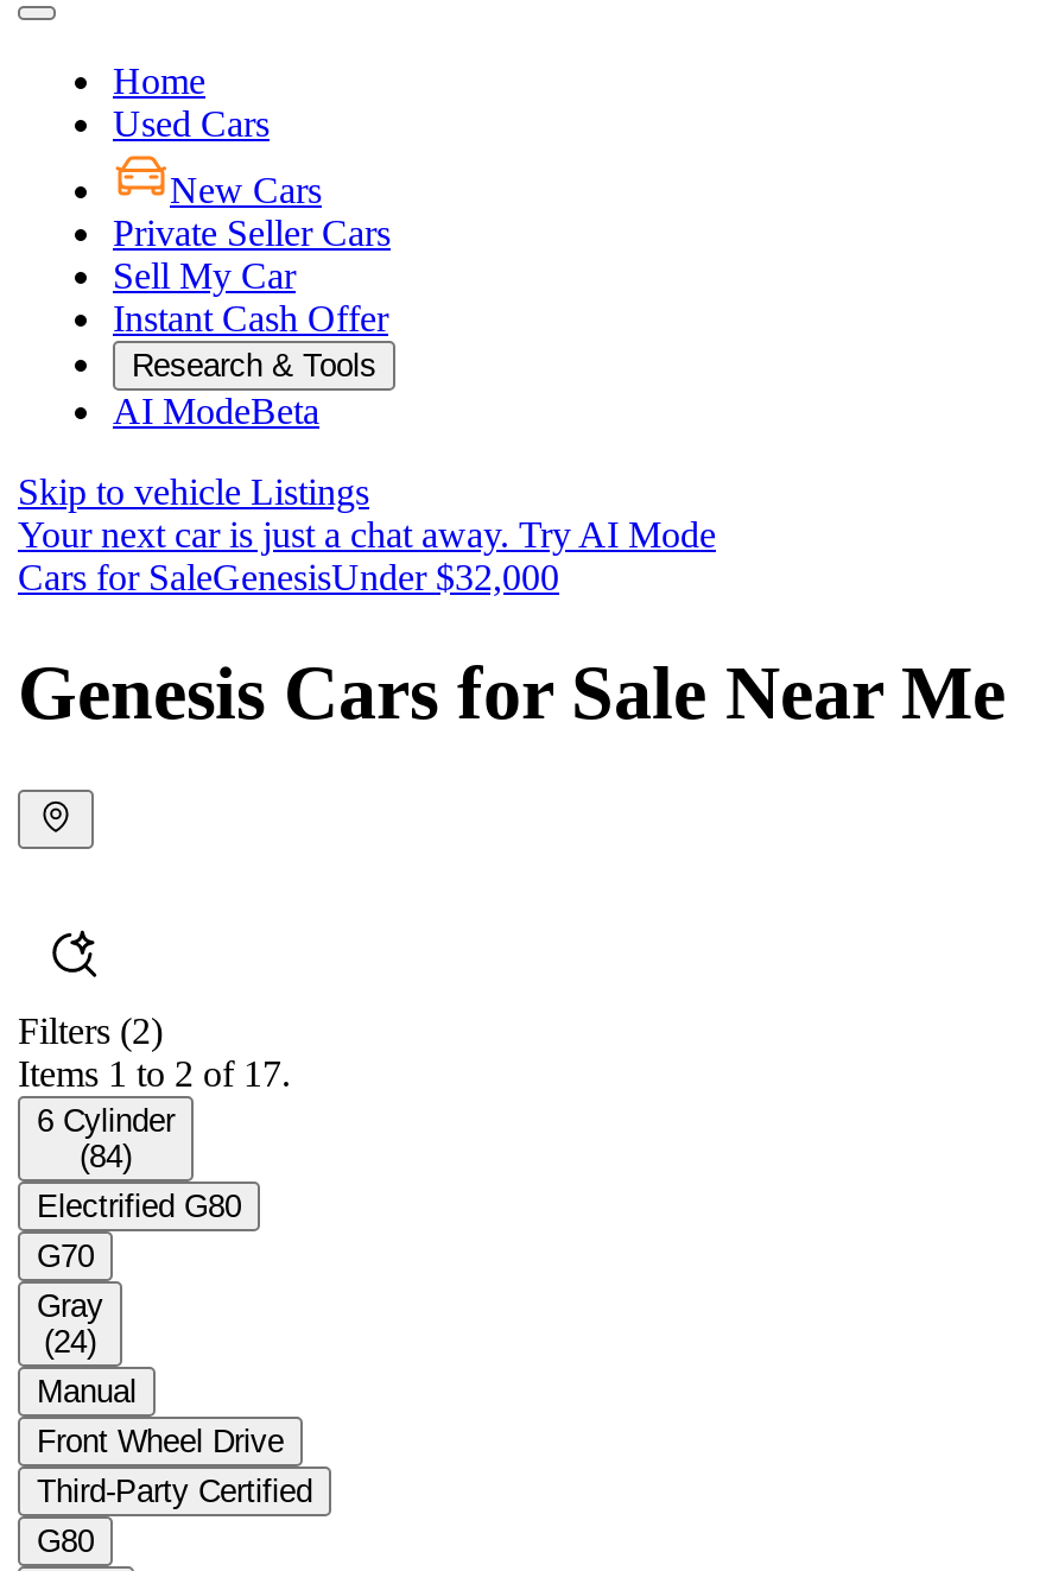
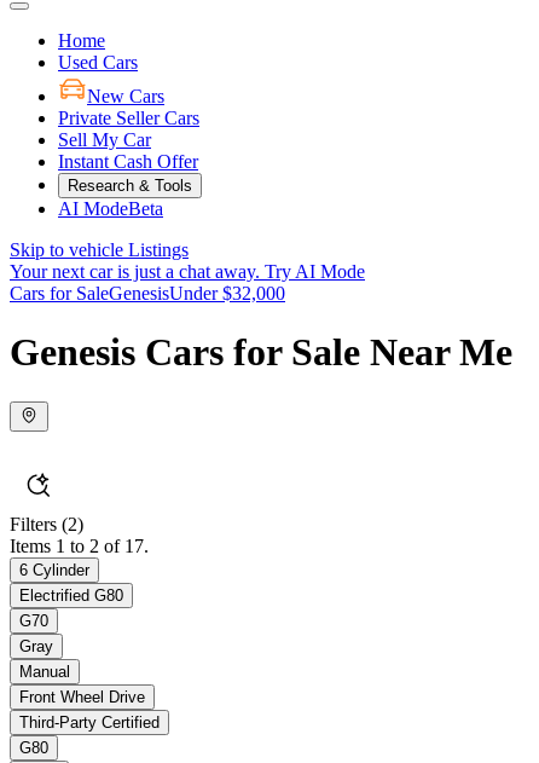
- (84)

- (24)
